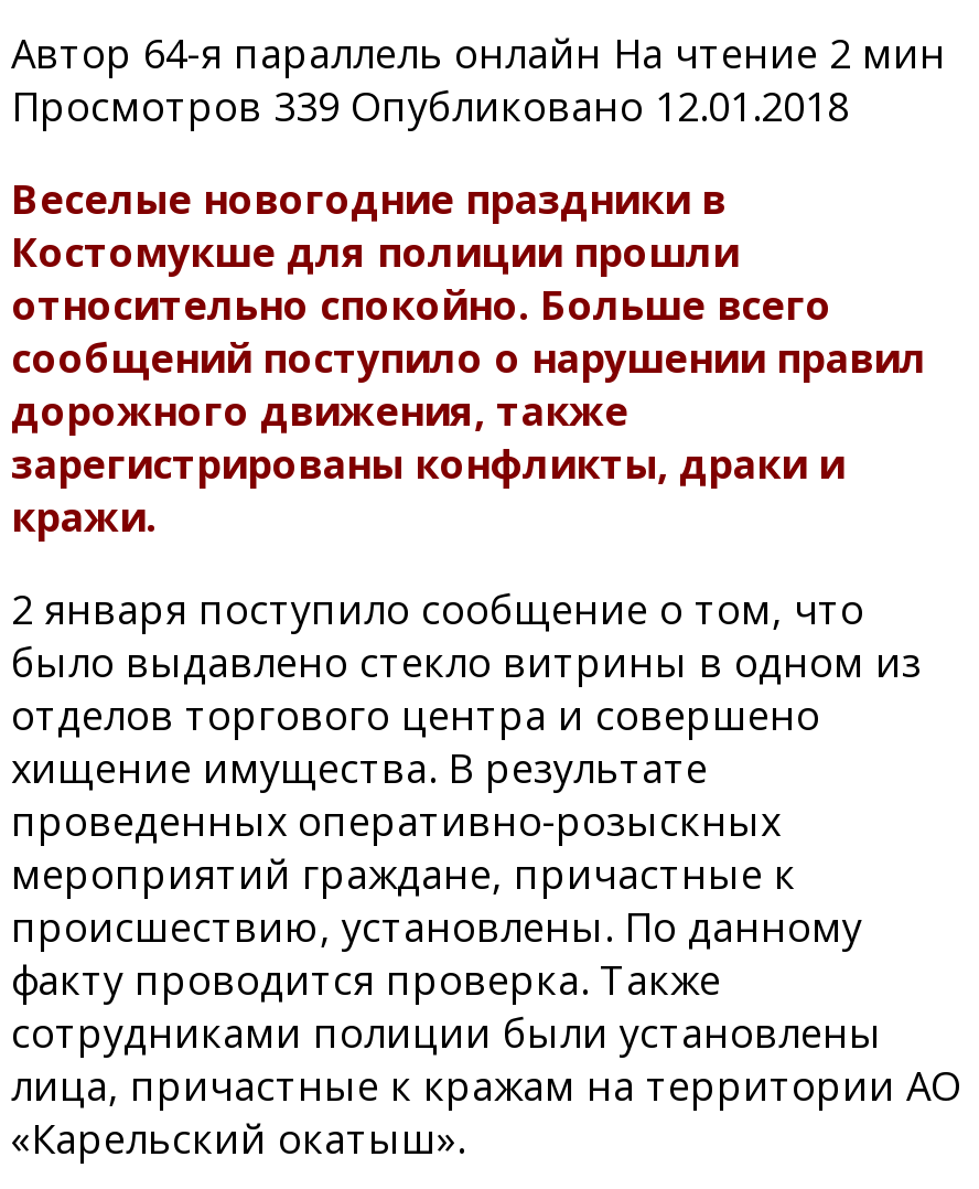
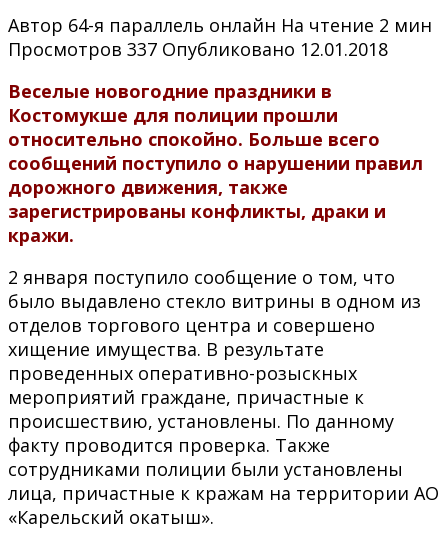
- Просмотров 339 Опубликовано 12.01.2018
+ Просмотров 337 Опубликовано 12.01.2018
